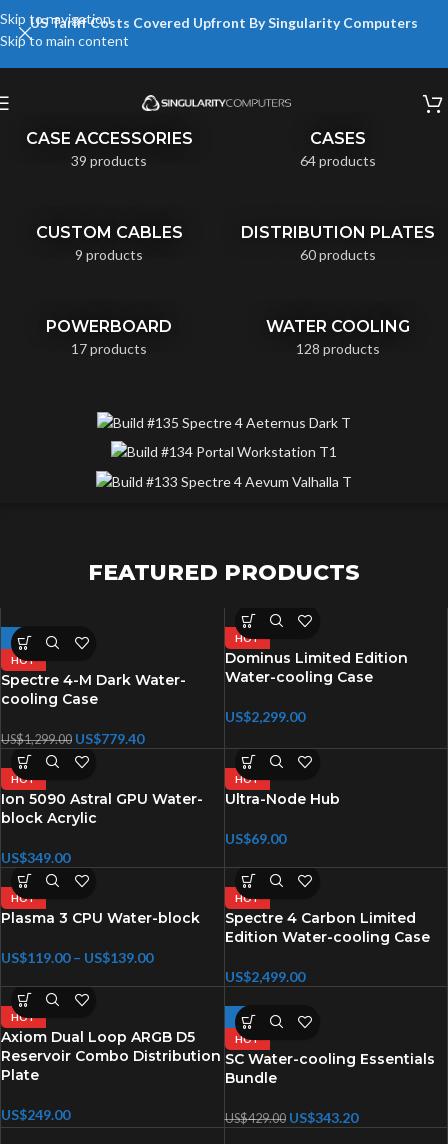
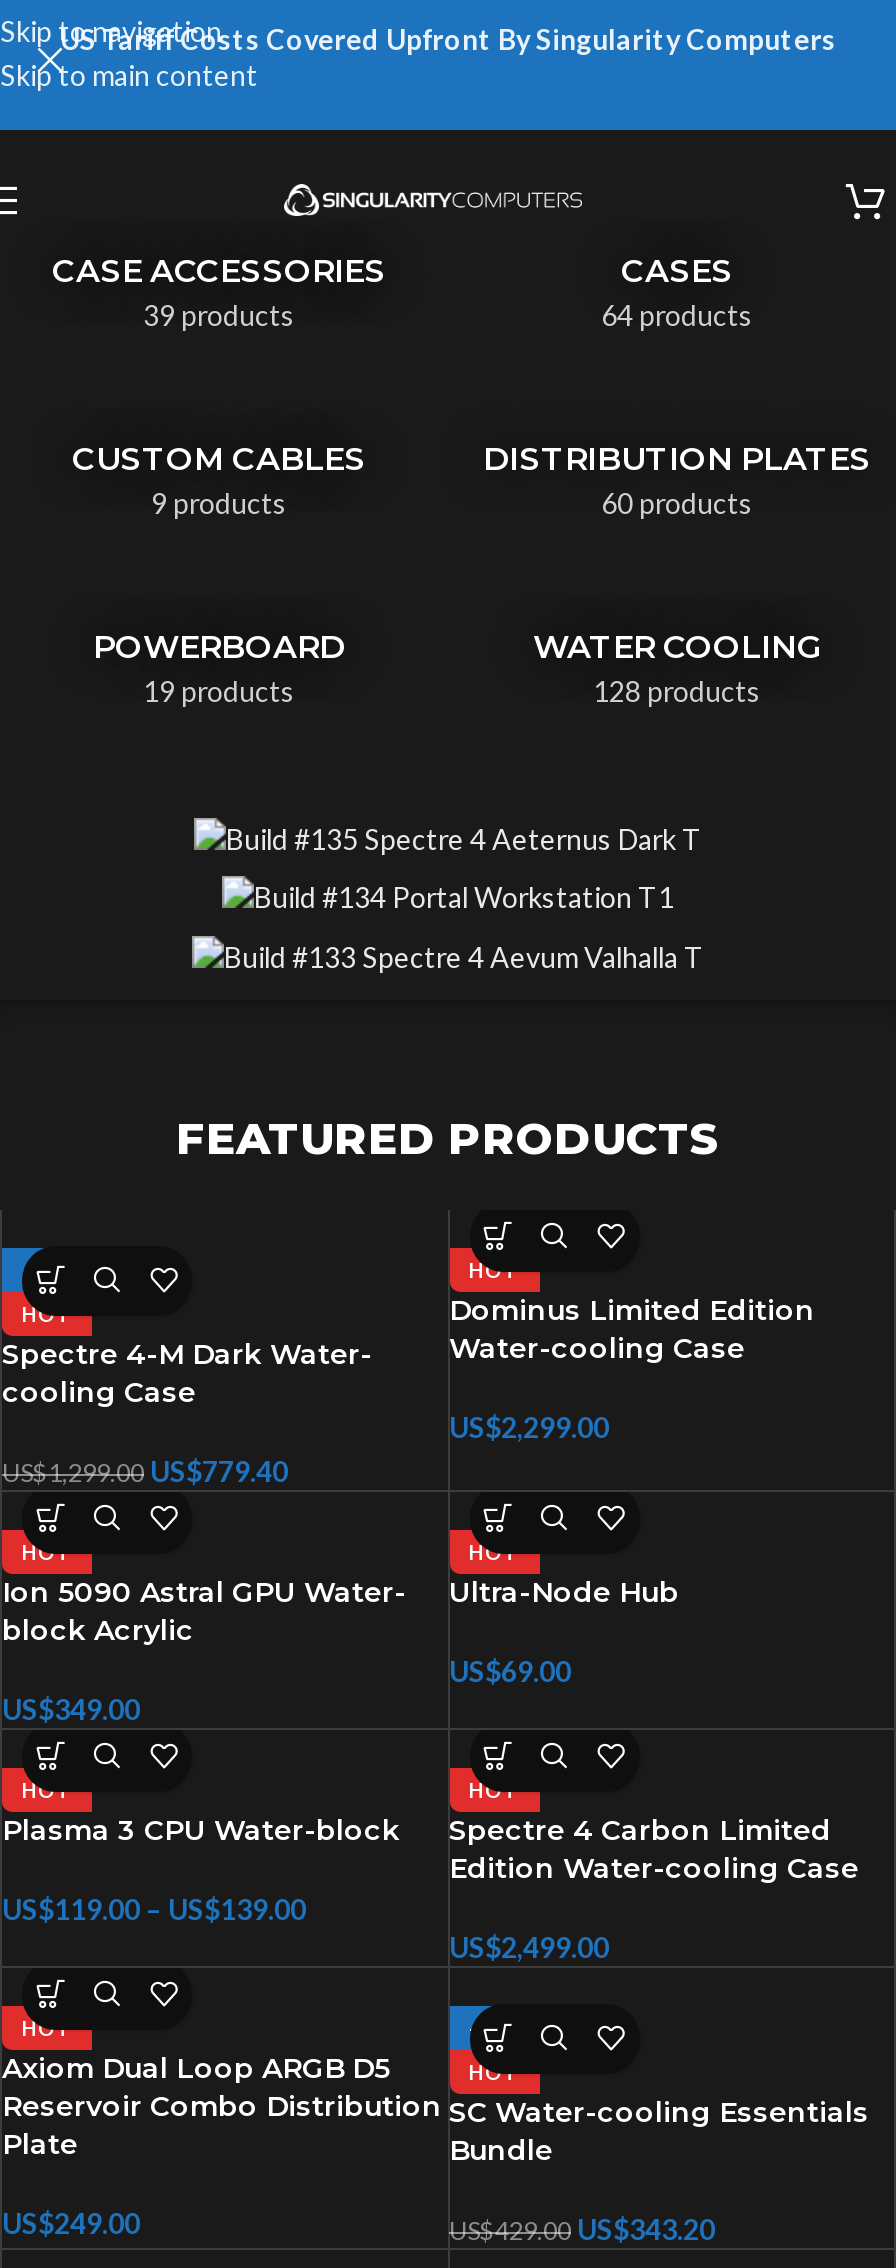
- 17 products
+ 19 products
